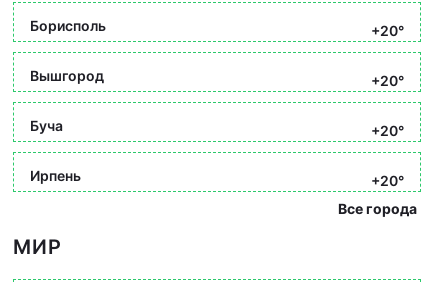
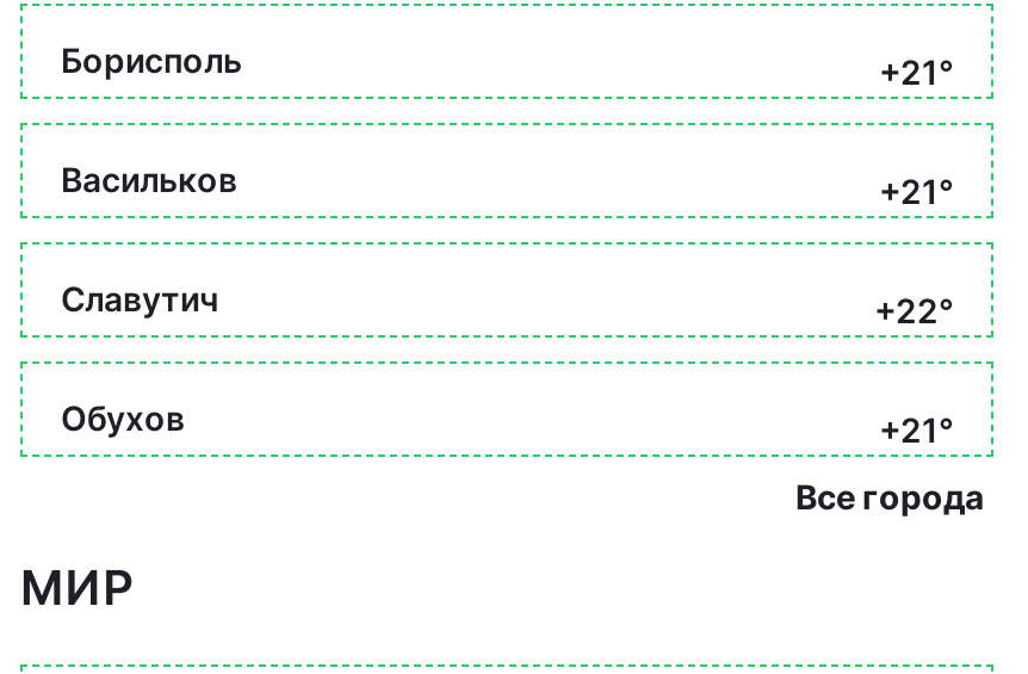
- +20°
+ +21°

- Вышгород
- +20°
+ Васильков
+ +21°

- Буча
- +20°
+ Славутич
+ +22°

- Ирпень
- +20°
+ Обухов
+ +21°
